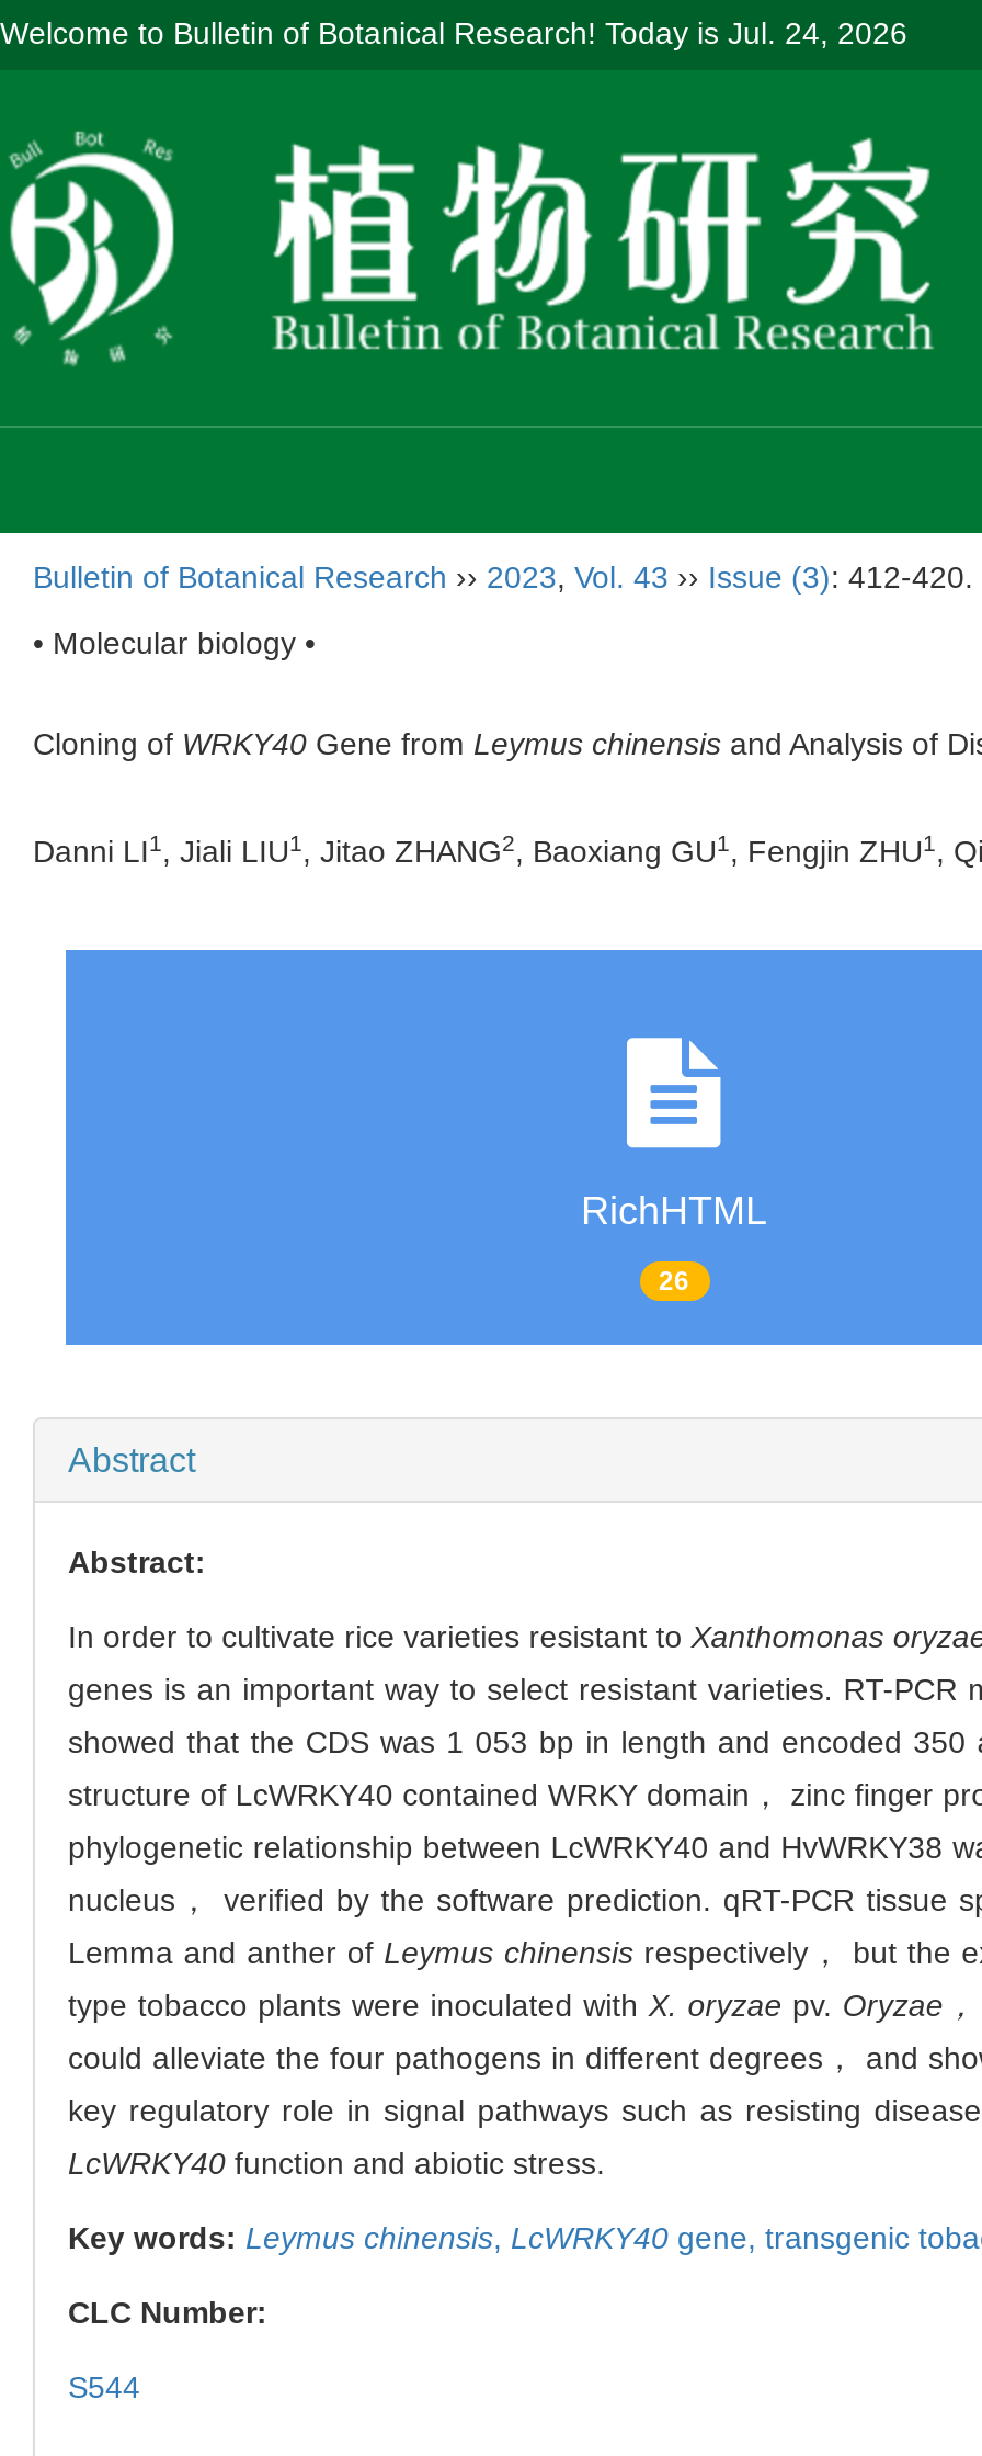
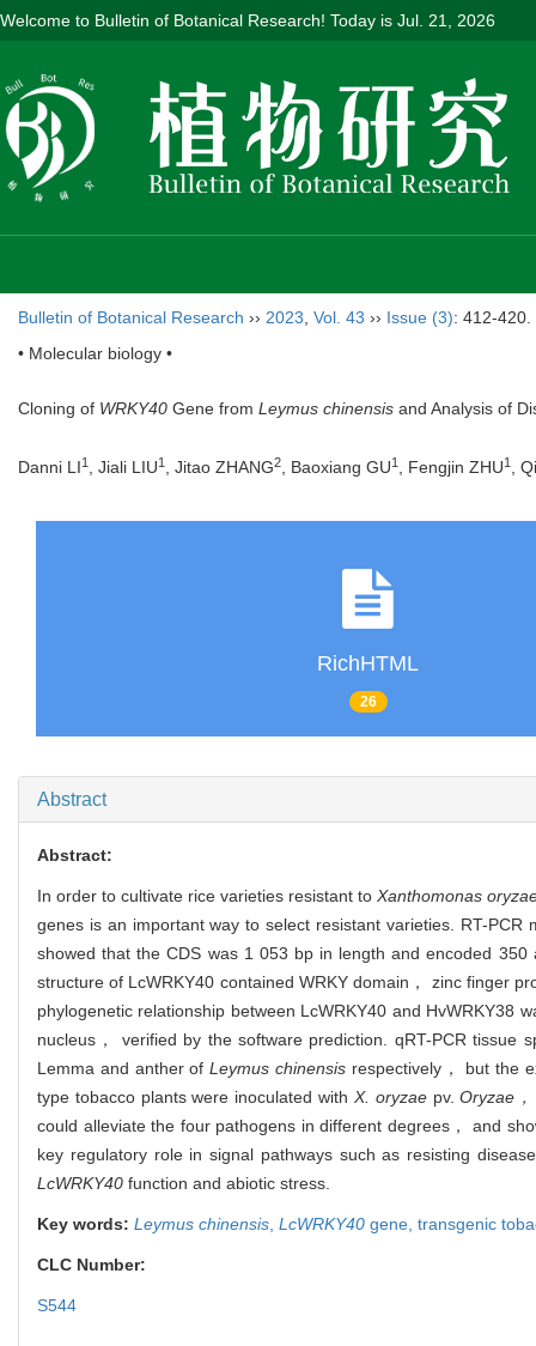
- Welcome to Bulletin of Botanical Research! Today is Jul. 24, 2026
+ Welcome to Bulletin of Botanical Research! Today is Jul. 21, 2026
